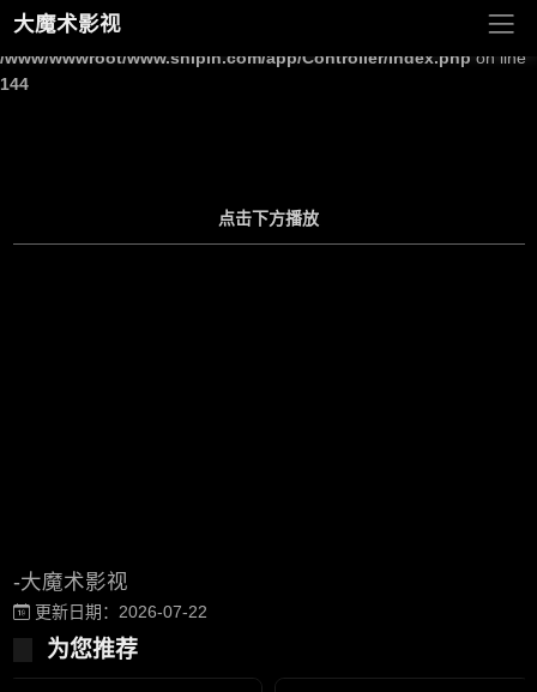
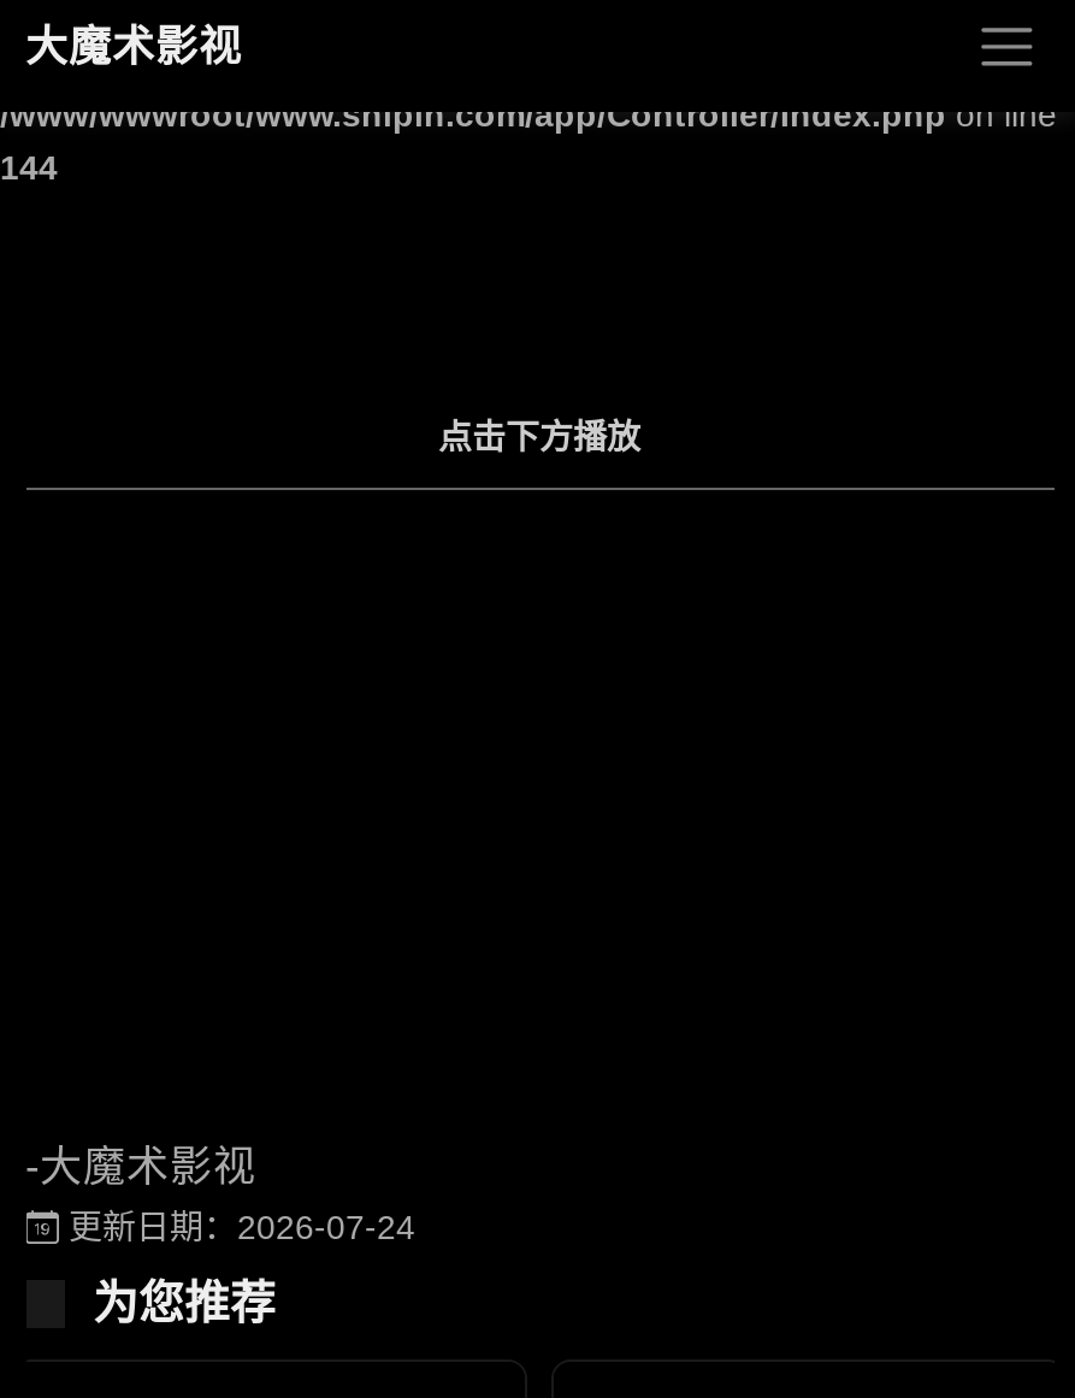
- 更新日期：2026-07-22
+ 更新日期：2026-07-24
